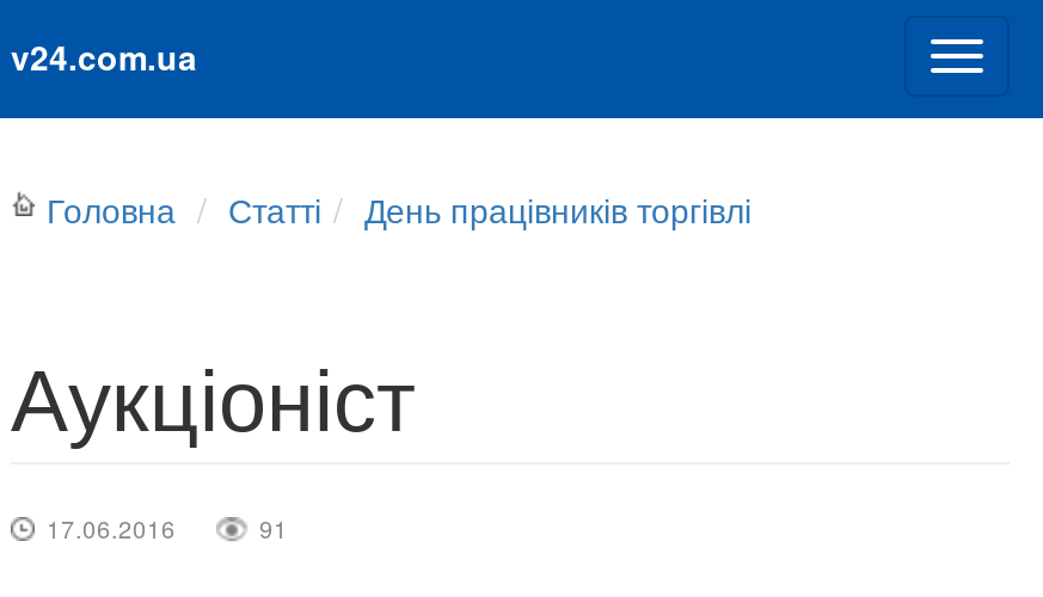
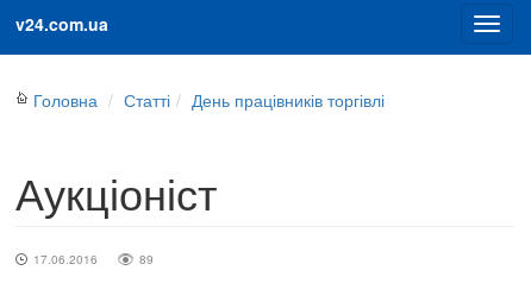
- 91
+ 89
